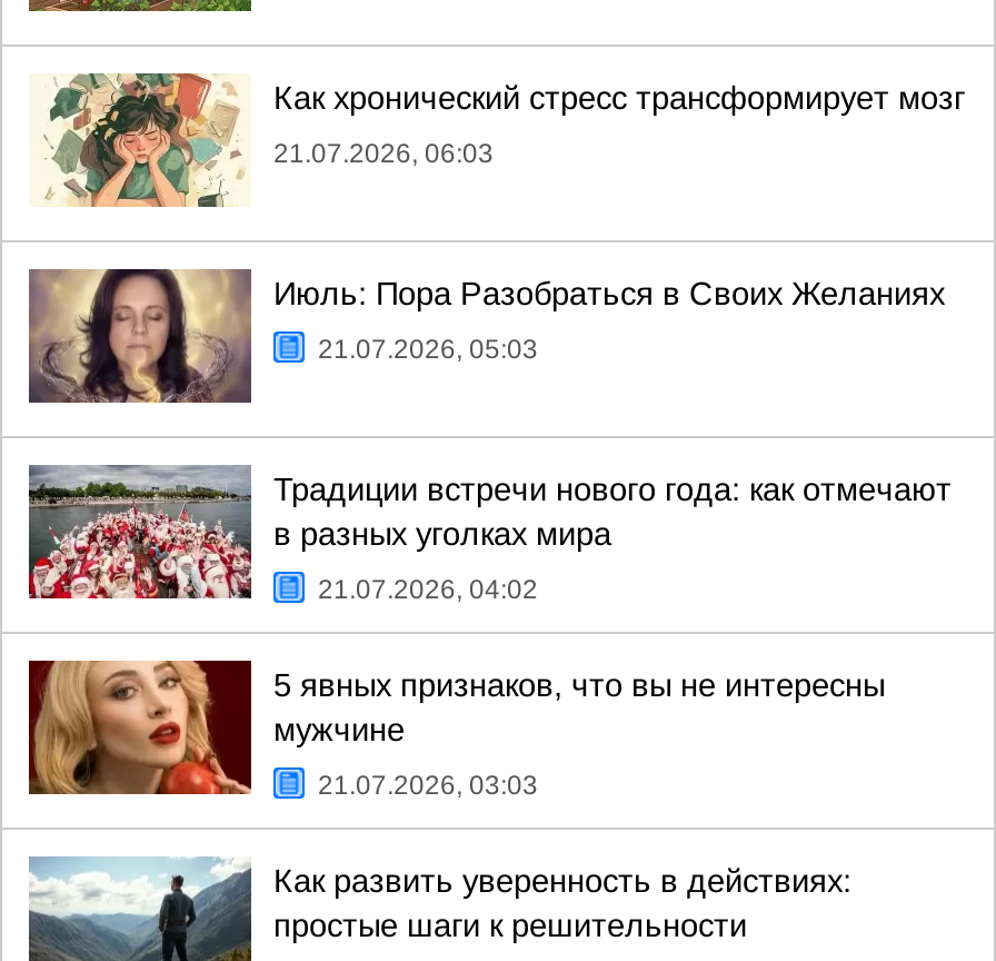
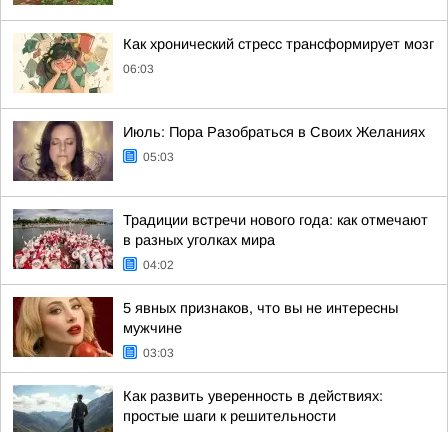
- 21.07.2026, 06:03
+ 06:03

- 21.07.2026, 05:03
+ 05:03

- 21.07.2026, 04:02
+ 04:02

- 21.07.2026, 03:03
+ 03:03
